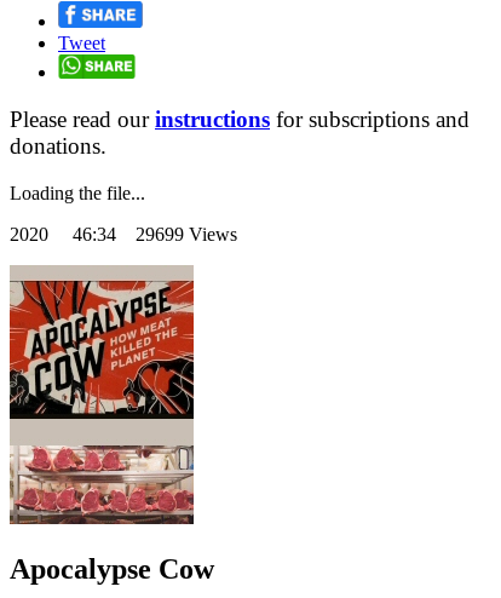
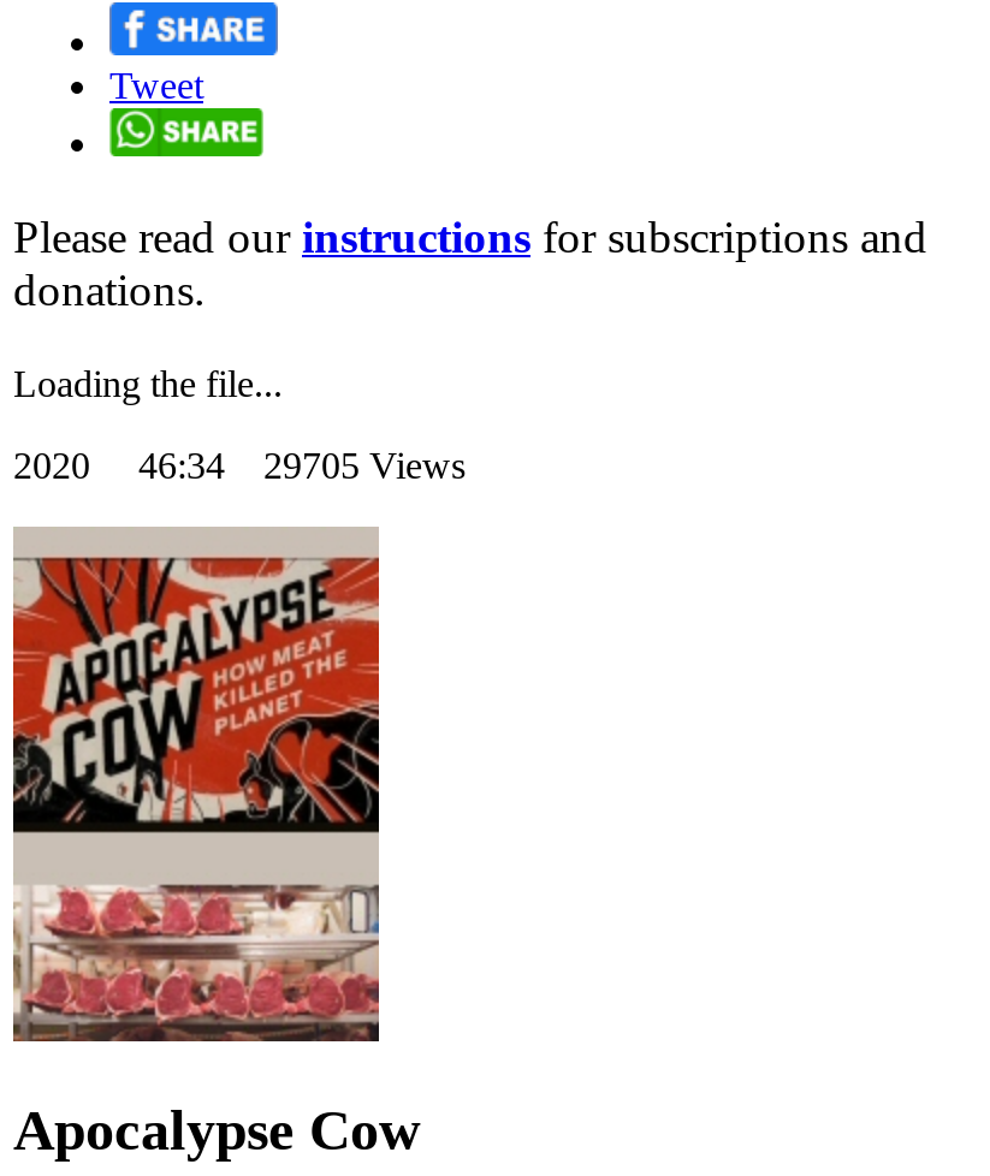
- 2020 46:34 29699 Views
+ 2020 46:34 29705 Views
